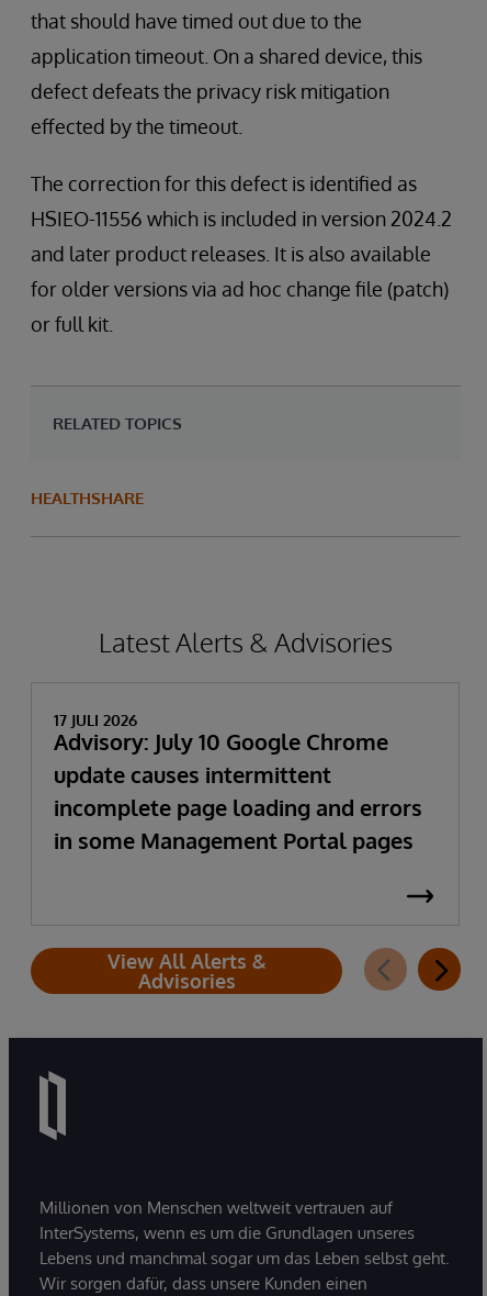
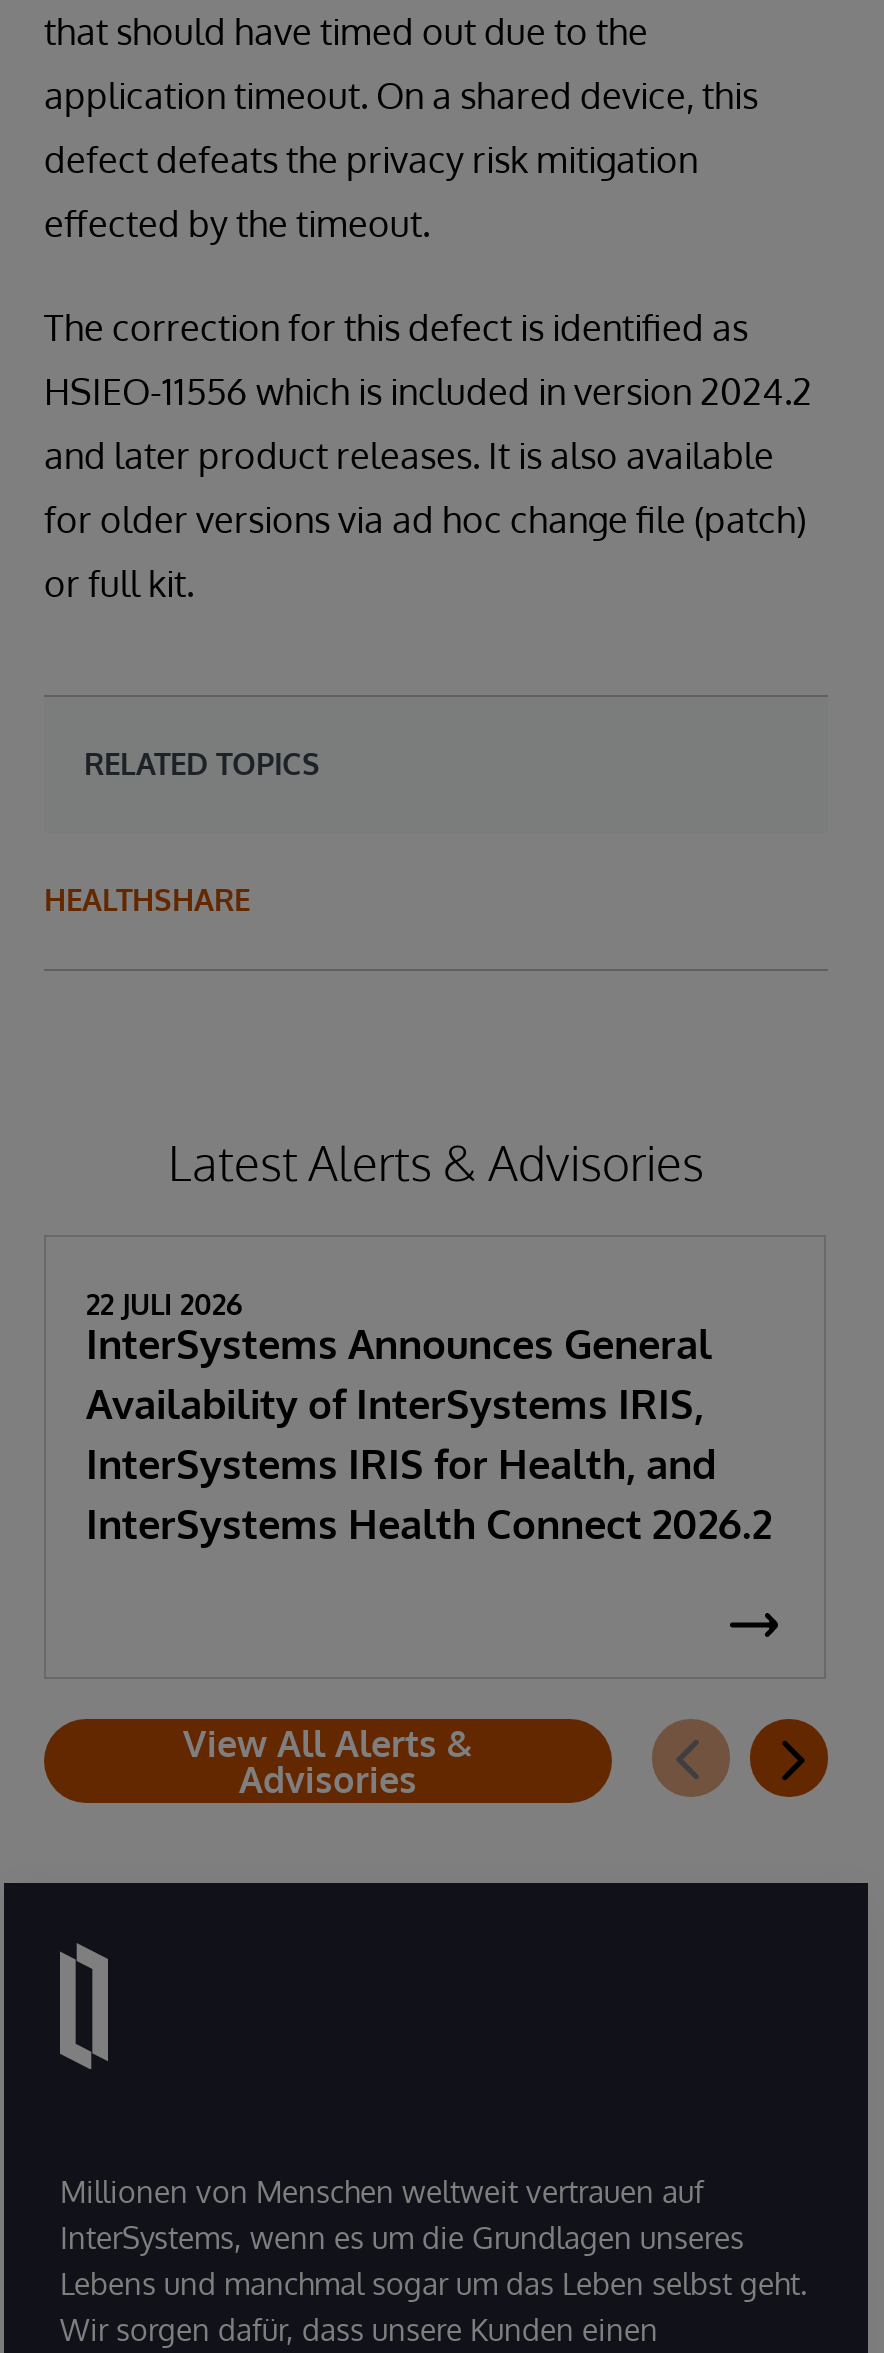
- 17 JULI 2026
- Advisory: July 10 Google Chrome
- update causes intermittent
- incomplete page loading and errors
- in some Management Portal pages
+ 22 JULI 2026
+ InterSystems Announces General
+ Availability of InterSystems IRIS,
+ InterSystems IRIS for Health, and
+ InterSystems Health Connect 2026.2
